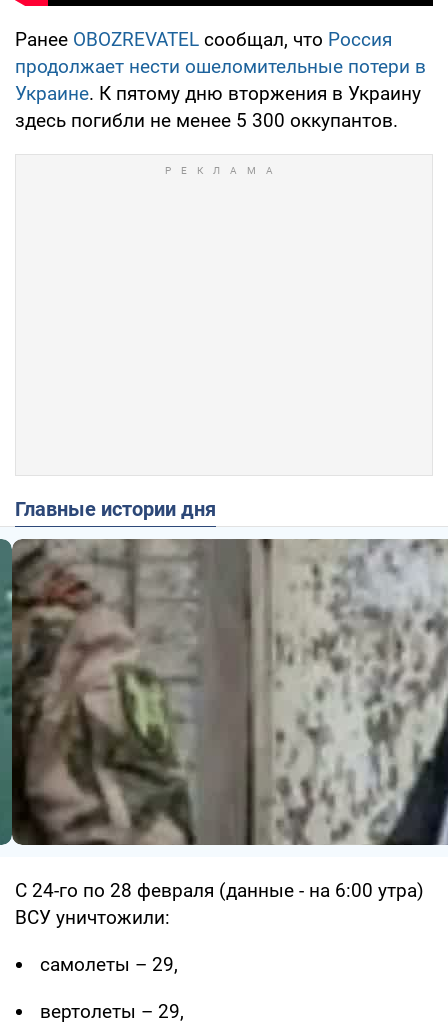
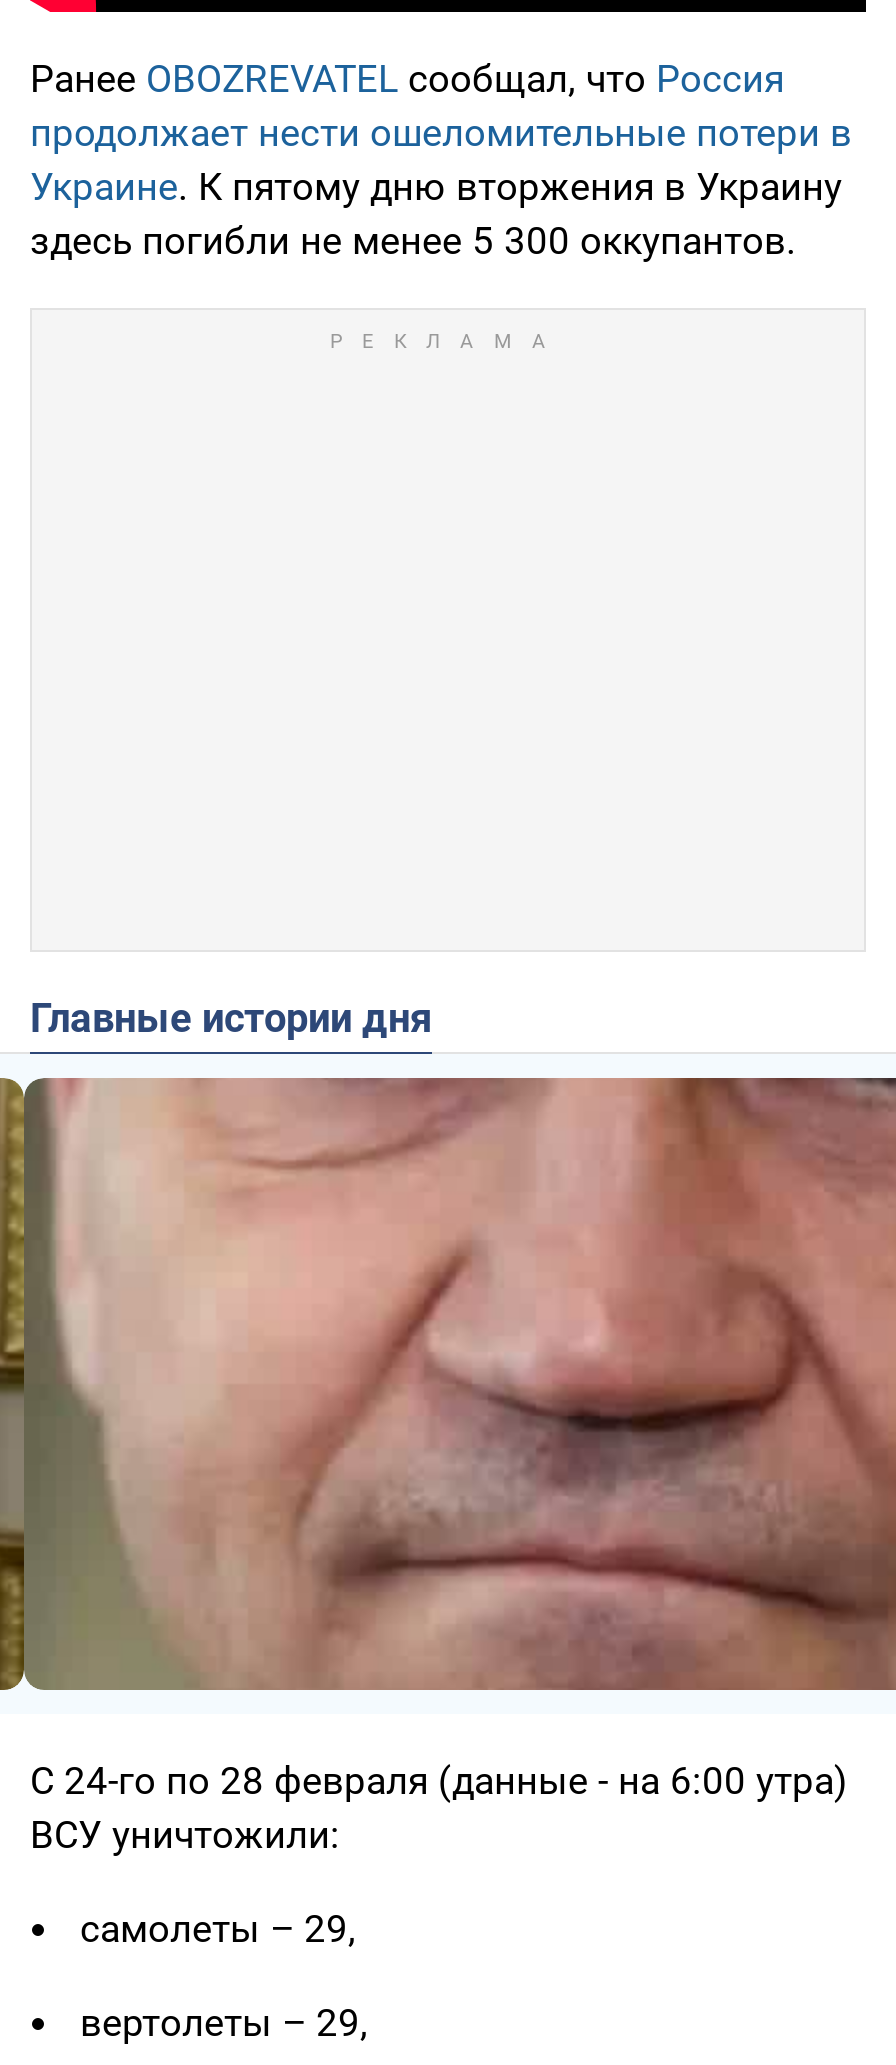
- [image]
+ [image]
